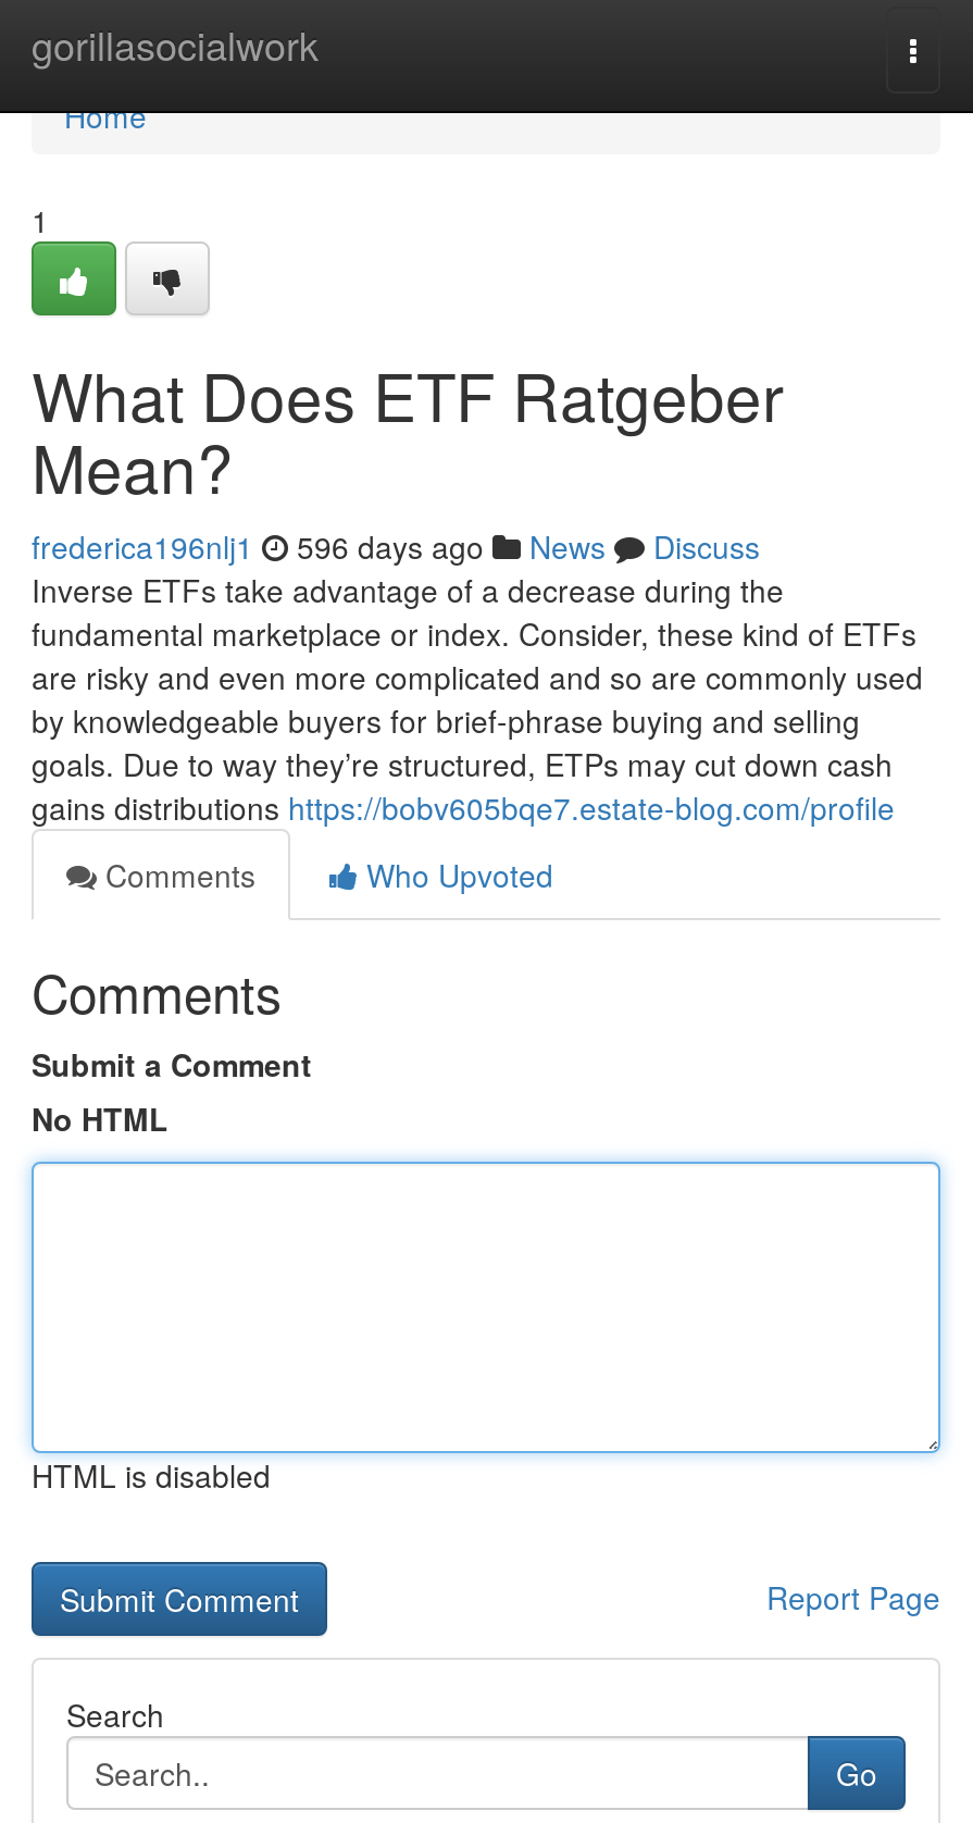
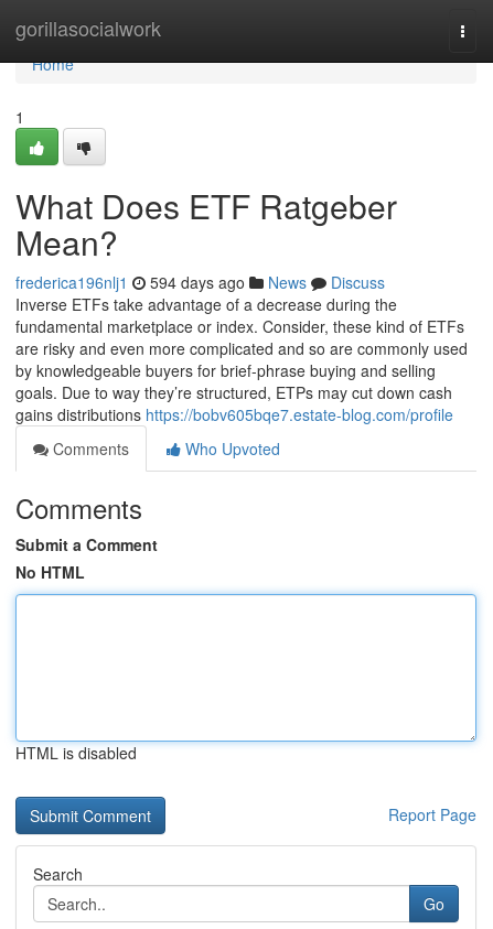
- frederica196nlj1 596 days ago News Discuss
+ frederica196nlj1 594 days ago News Discuss
